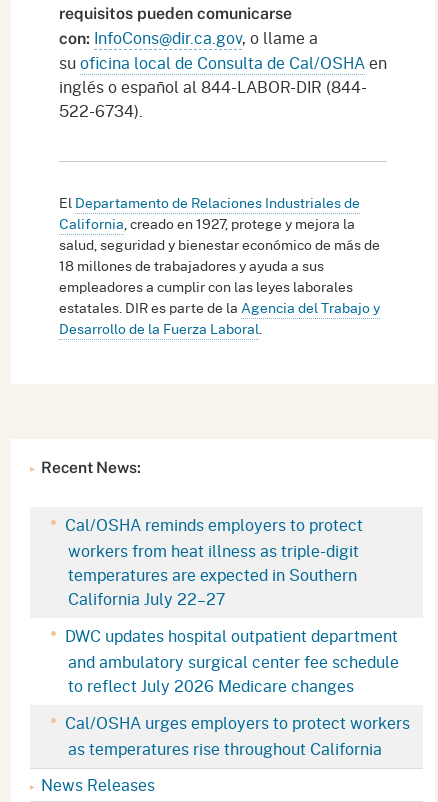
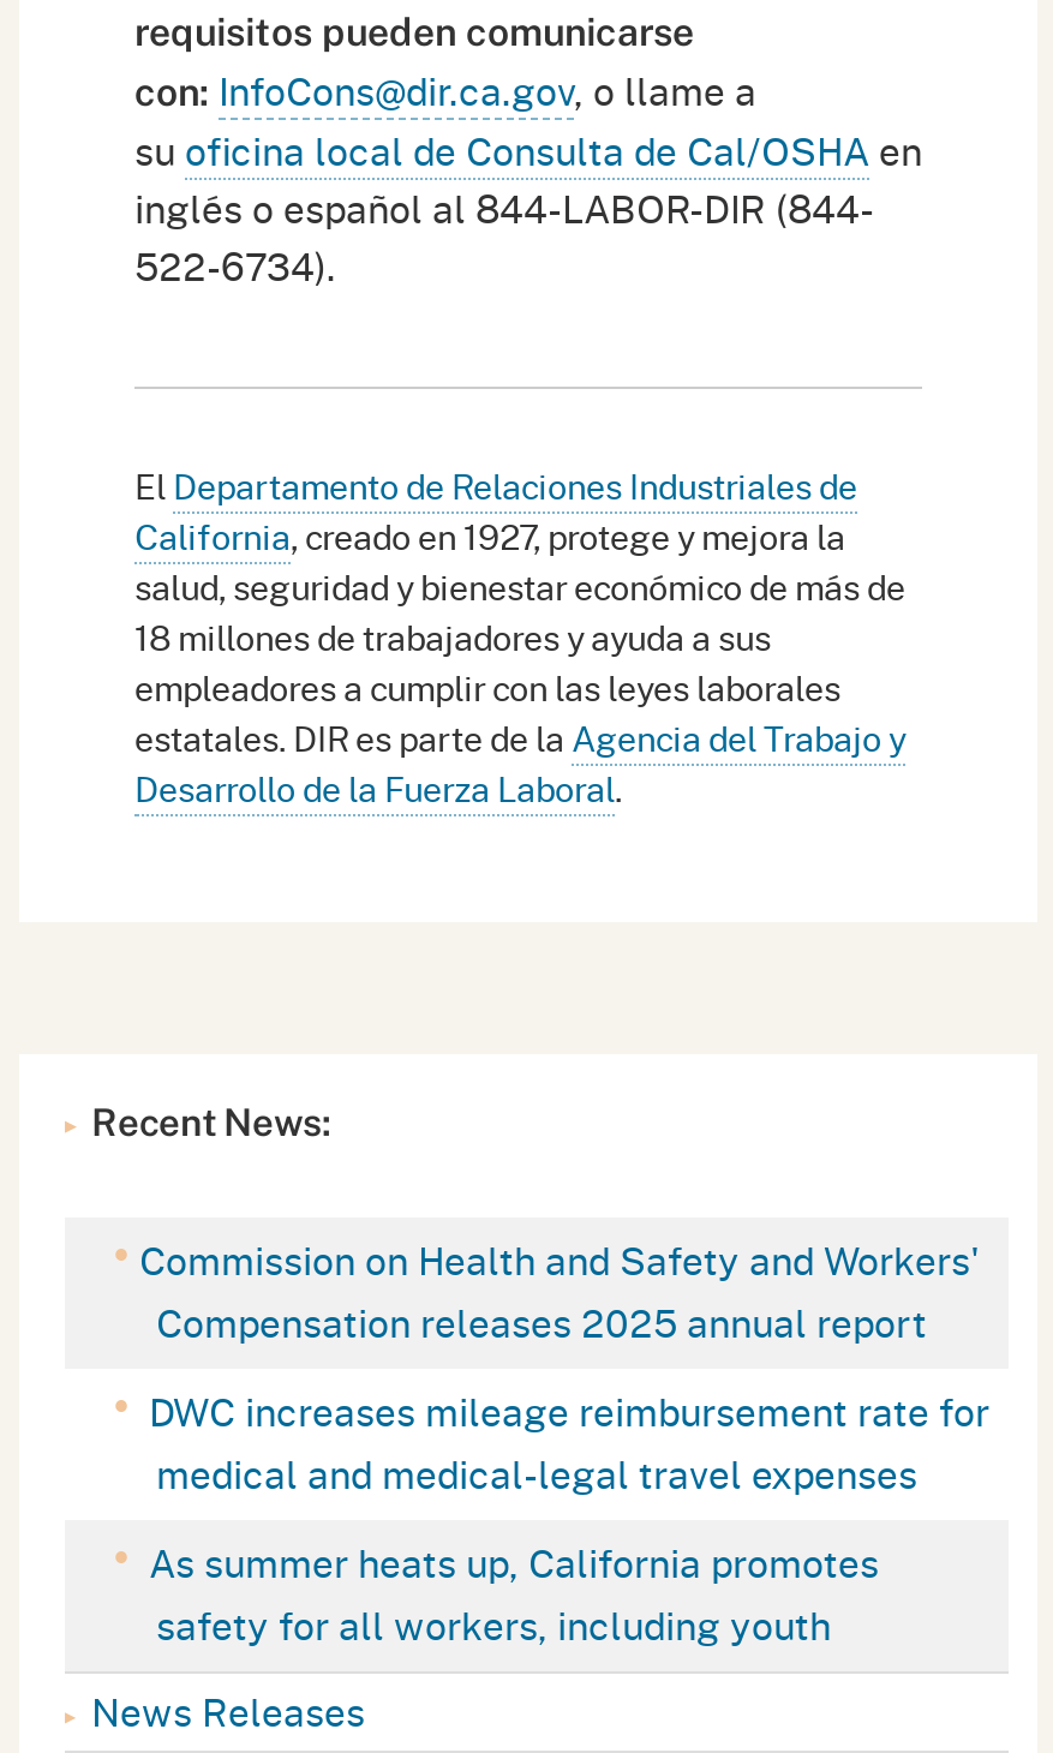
- Cal/OSHA reminds employers to protect
- workers from heat illness as triple-digit
- temperatures are expected in Southern
- California July 22–27
+ Commission on Health and Safety and Workers'
+ Compensation releases 2025 annual report

- DWC updates hospital outpatient department
- and ambulatory surgical center fee schedule
- to reflect July 2026 Medicare changes
+ DWC increases mileage reimbursement rate for
+ medical and medical-legal travel expenses

- Cal/OSHA urges employers to protect workers
- as temperatures rise throughout California
+ As summer heats up, California promotes
+ safety for all workers, including youth
